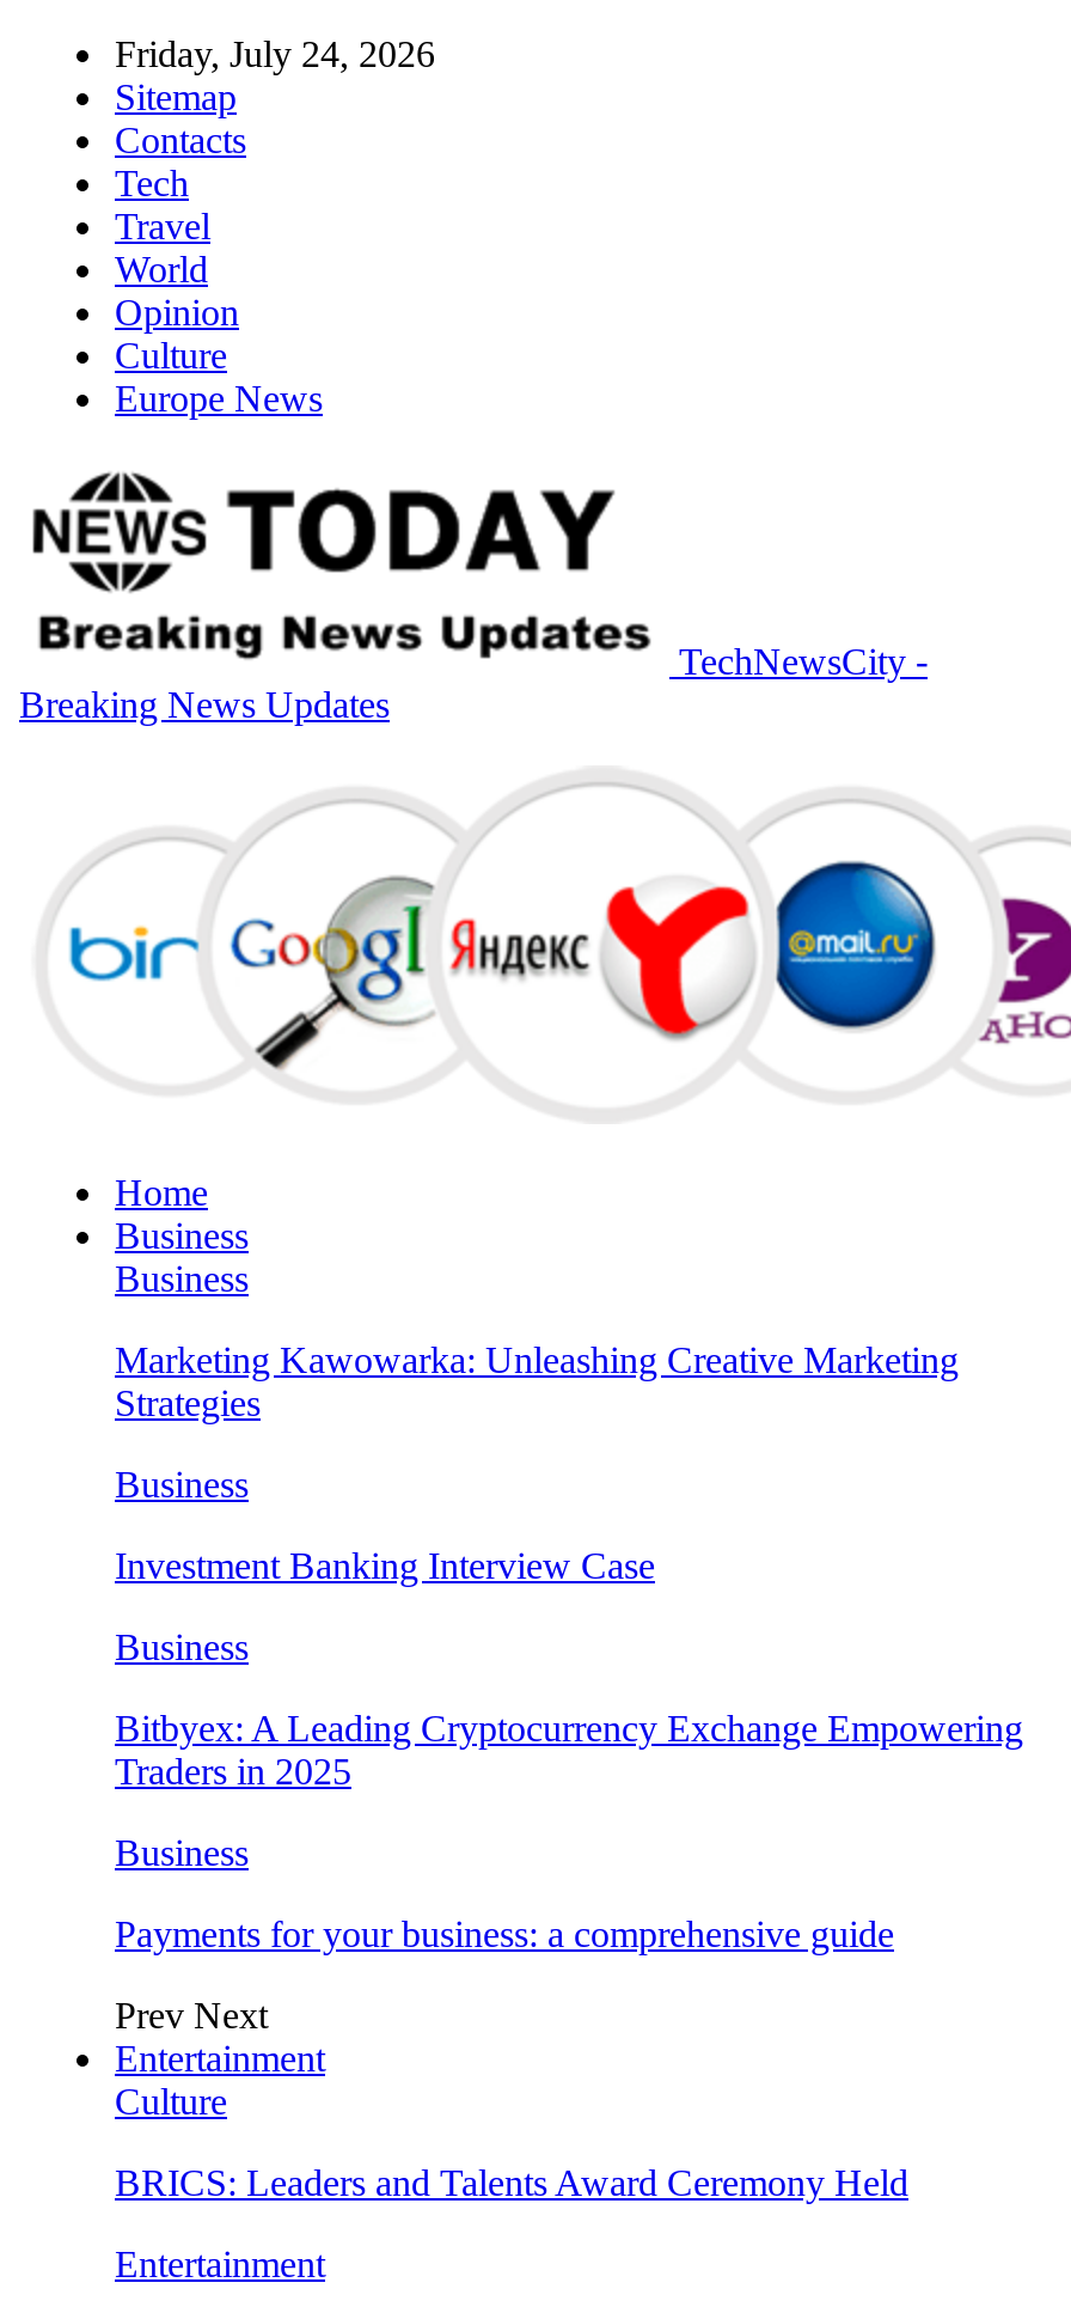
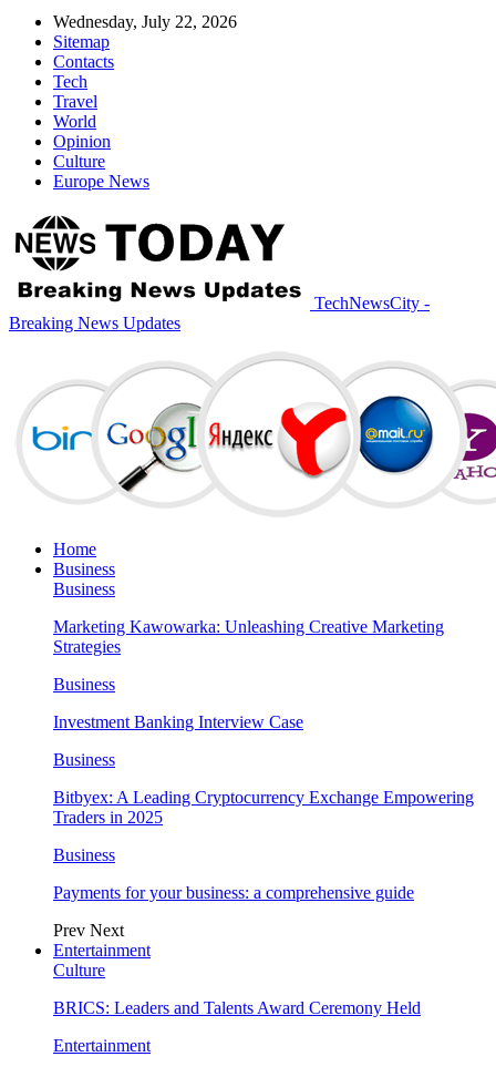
- Friday, July 24, 2026
+ Wednesday, July 22, 2026
